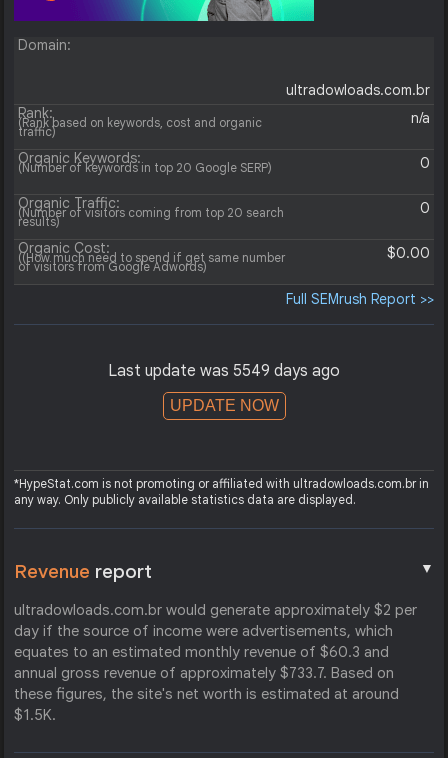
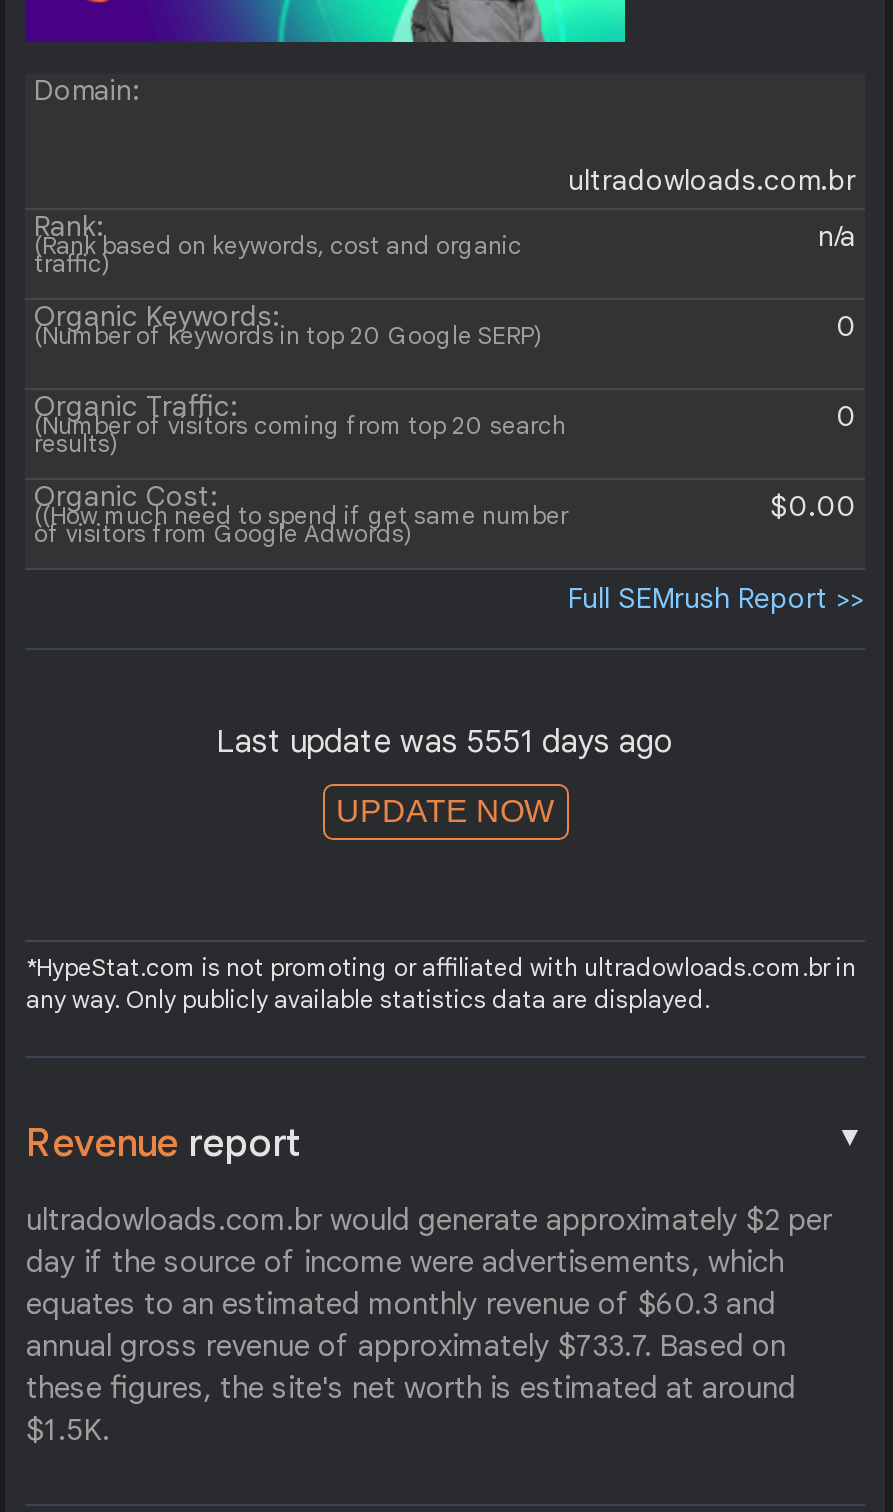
- Last update was 5549 days ago
+ Last update was 5551 days ago
